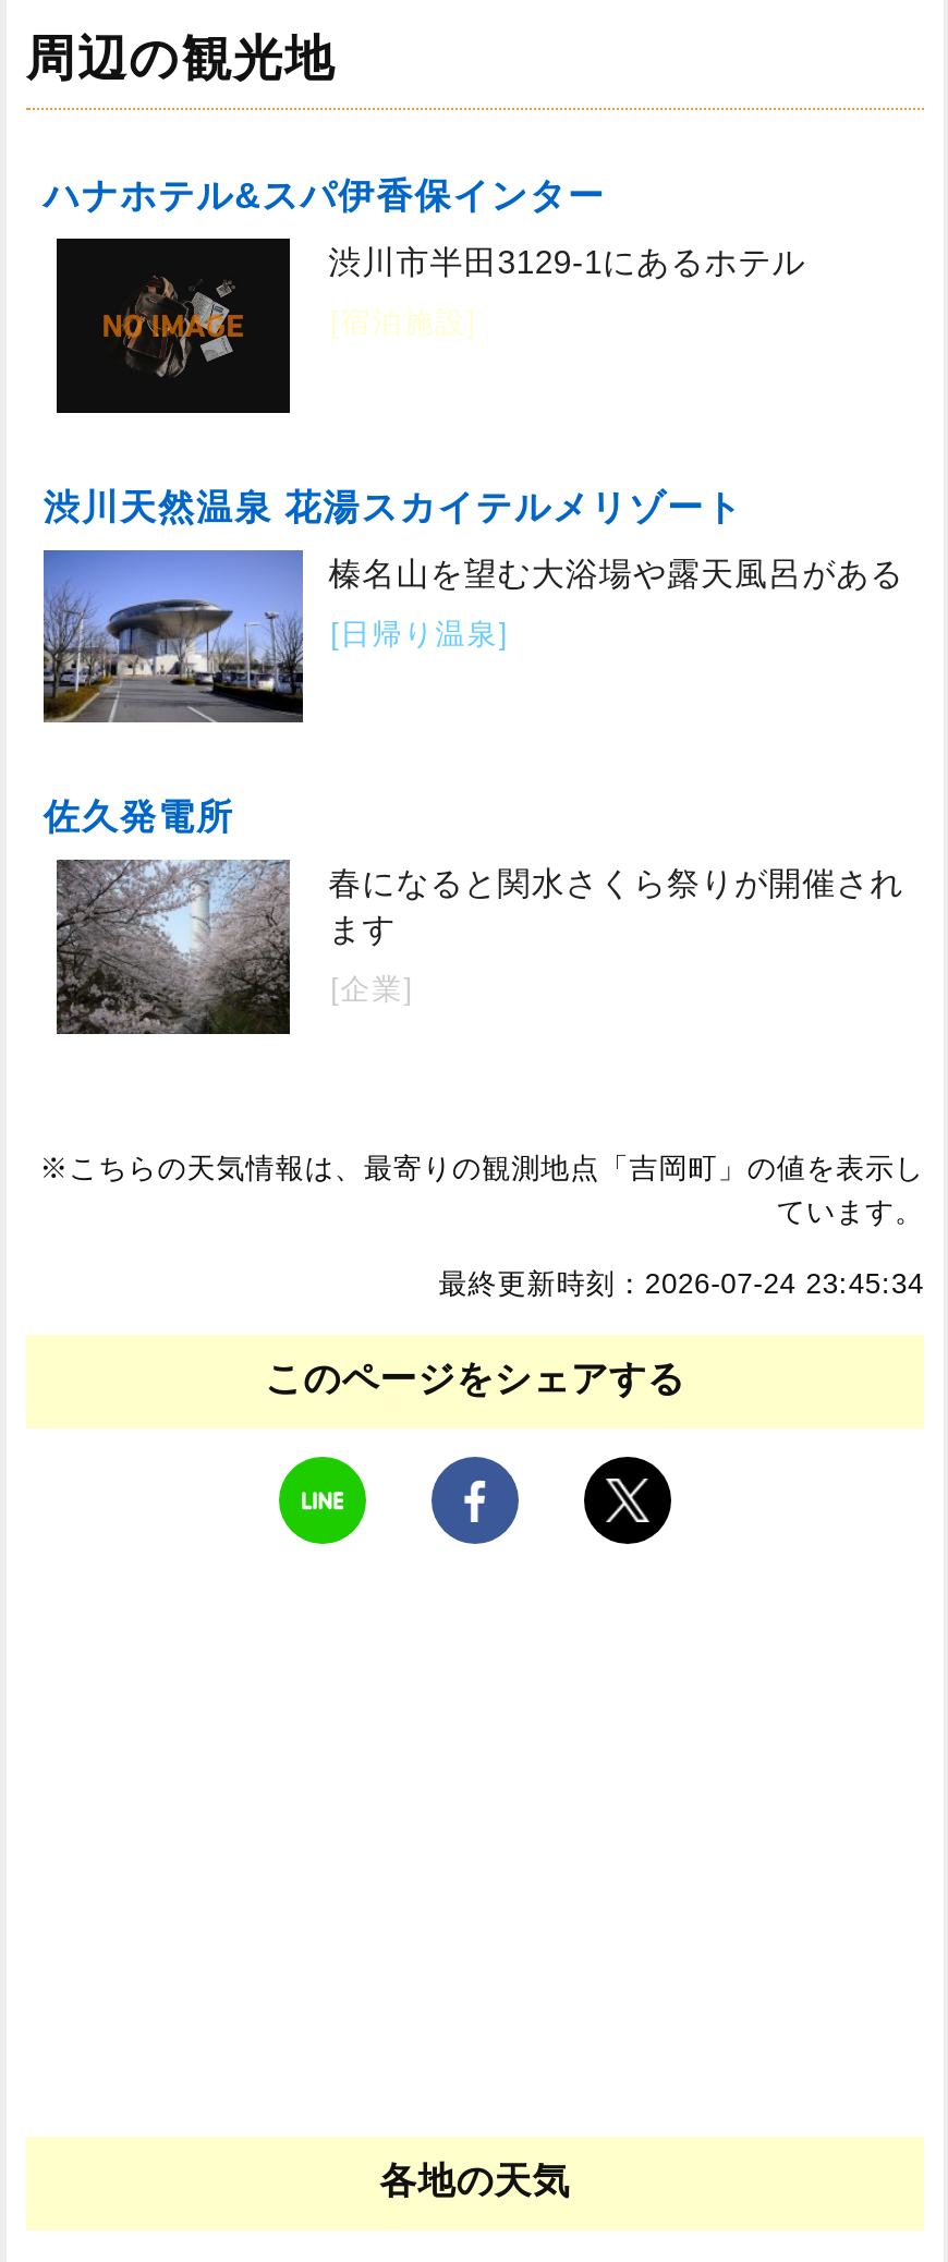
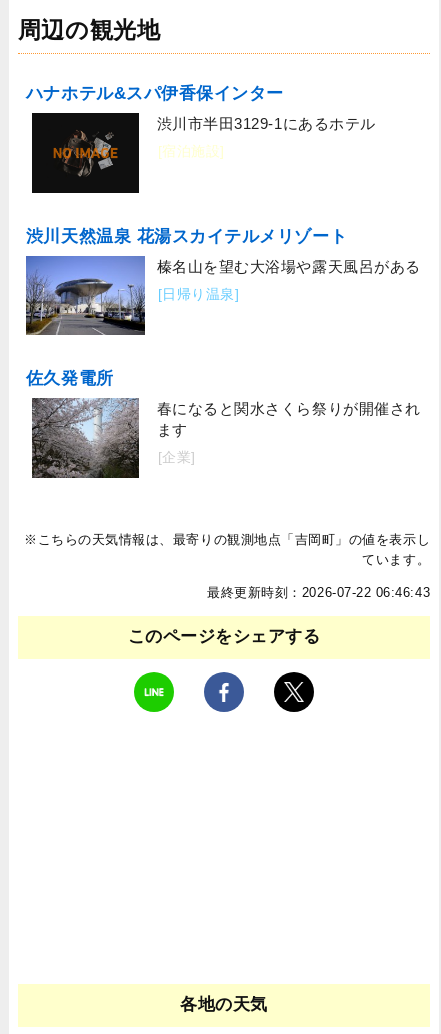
- 最終更新時刻：2026-07-24 23:45:34
+ 最終更新時刻：2026-07-22 06:46:43
